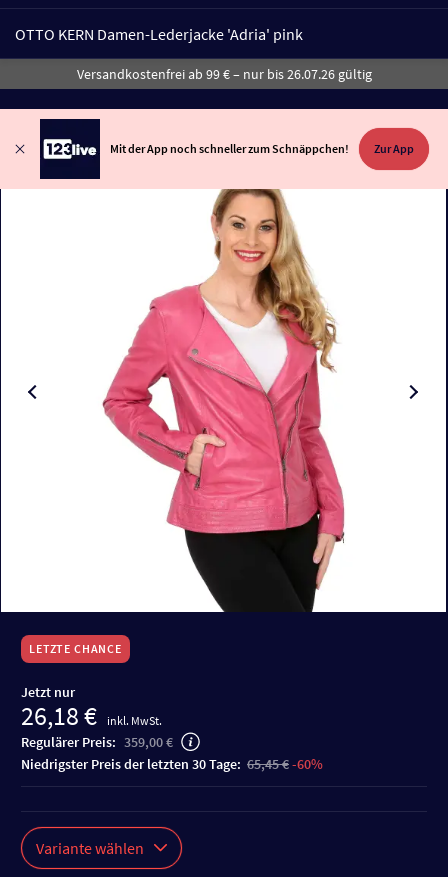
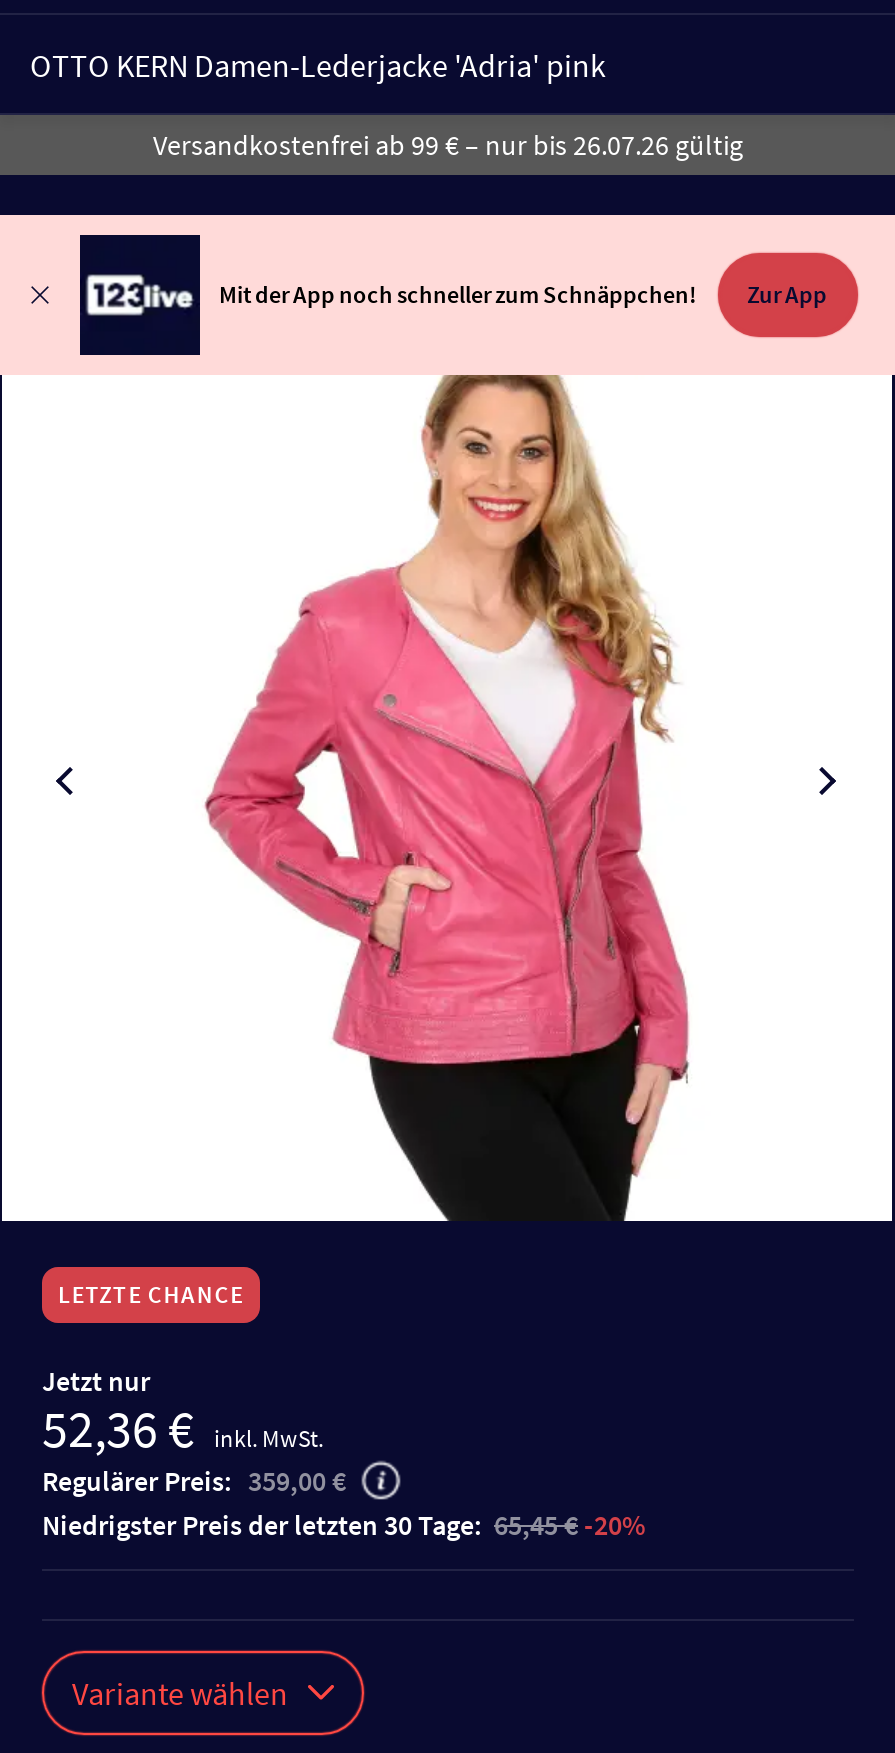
- 26,18 € inkl. MwSt.
+ 52,36 € inkl. MwSt.

- niedrigster Preis der letzten 30 Tage: 65,45 € -60%
+ niedrigster Preis der letzten 30 Tage: 65,45 € -20%
